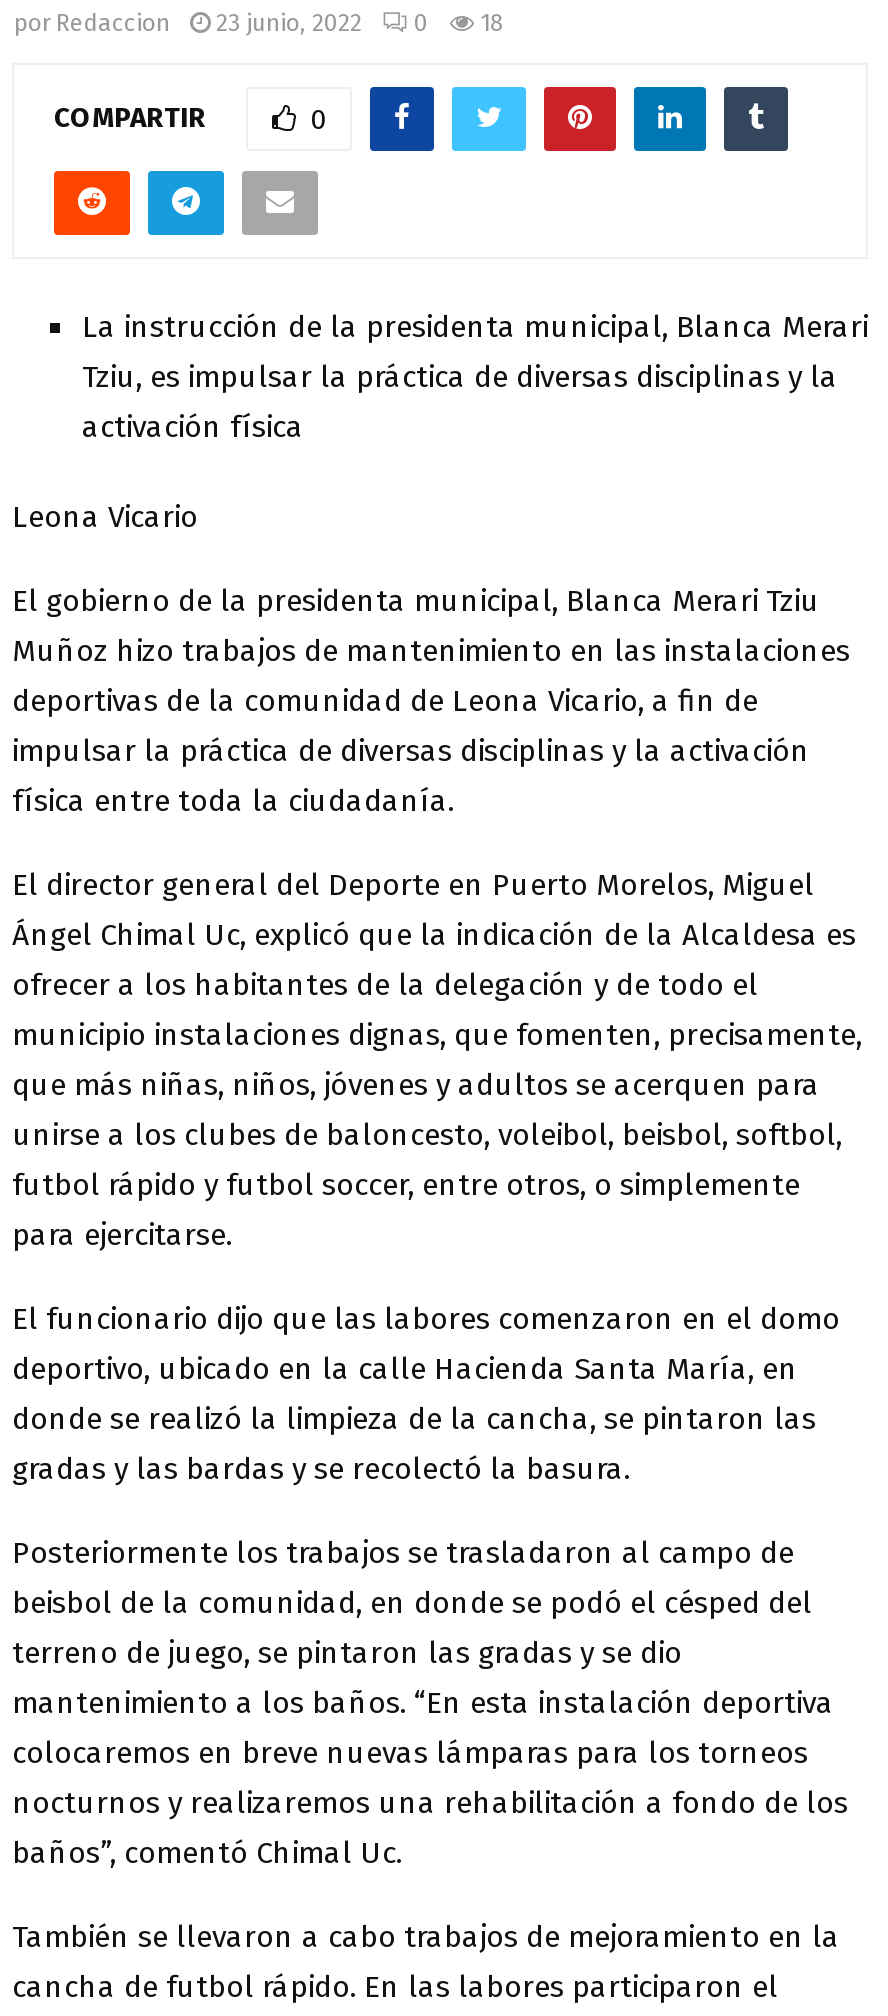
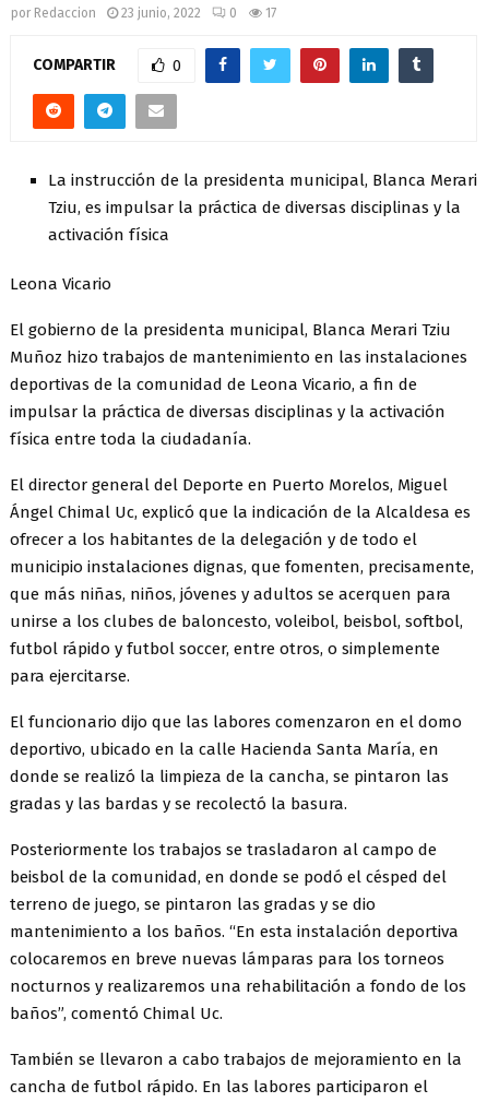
- por Redaccion 23 junio, 2022 0 18
+ por Redaccion 23 junio, 2022 0 17
